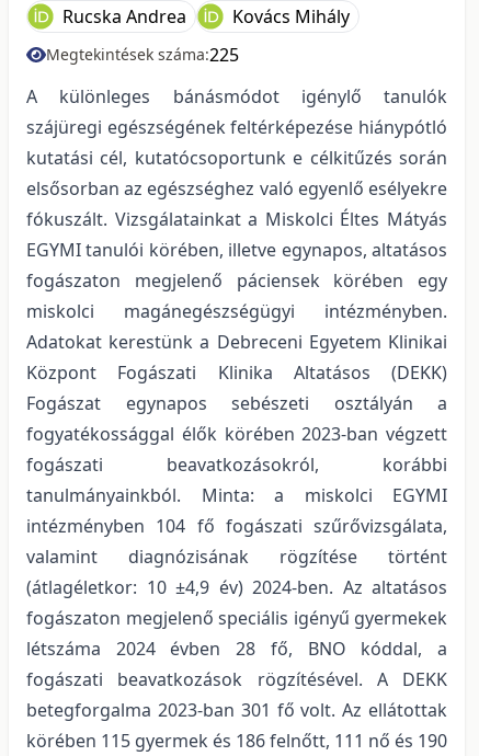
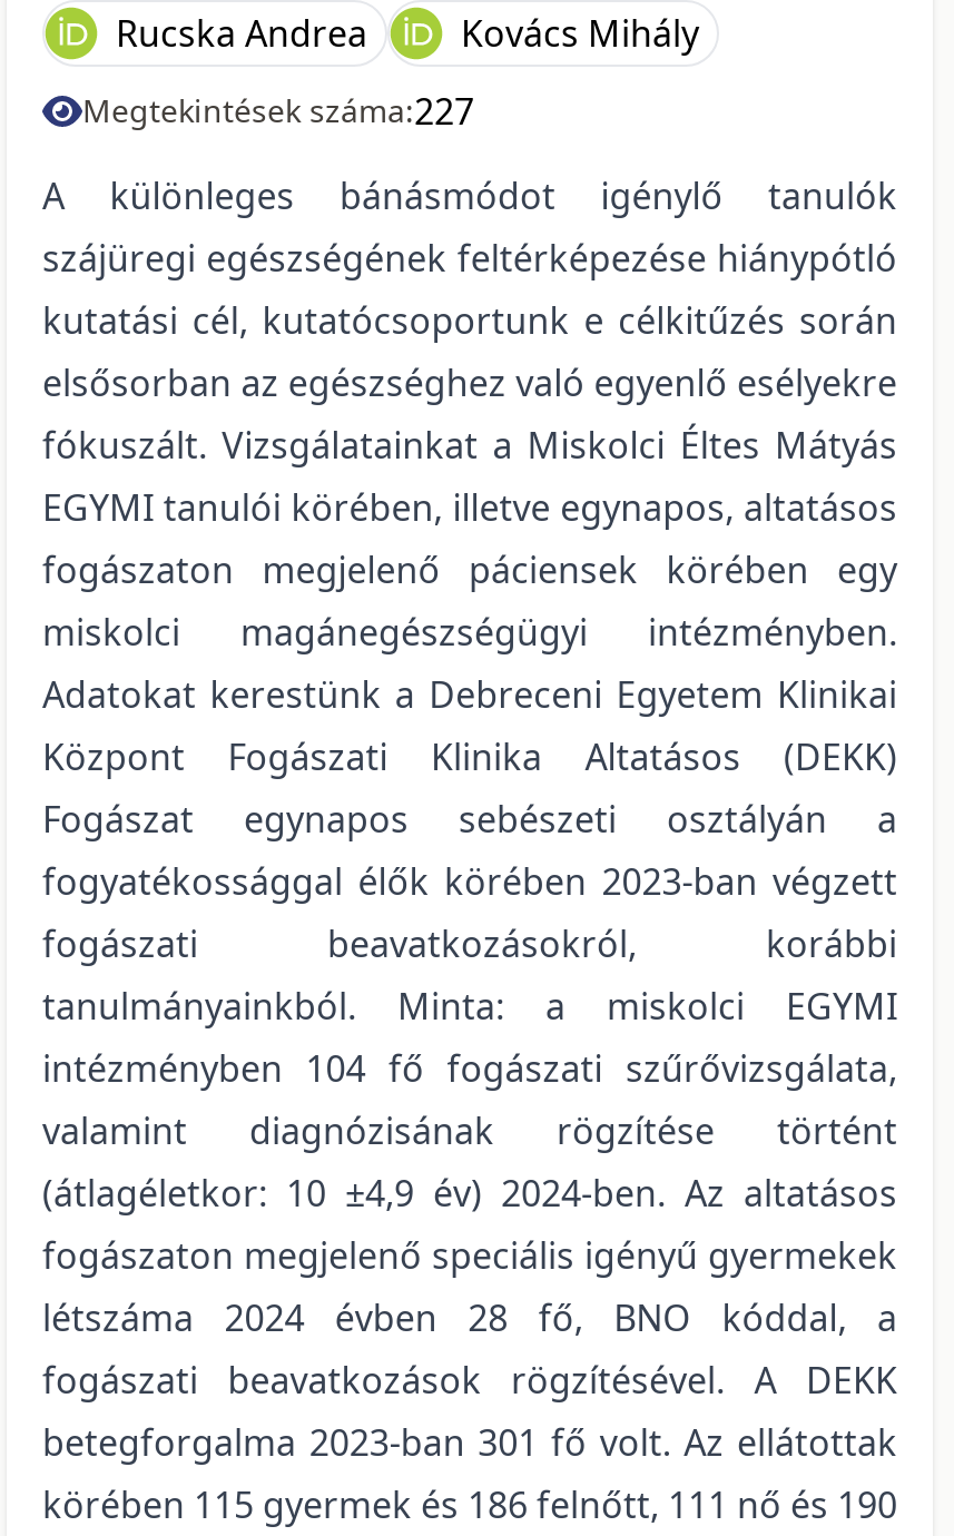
- Megtekintések száma:225
+ Megtekintések száma:227
